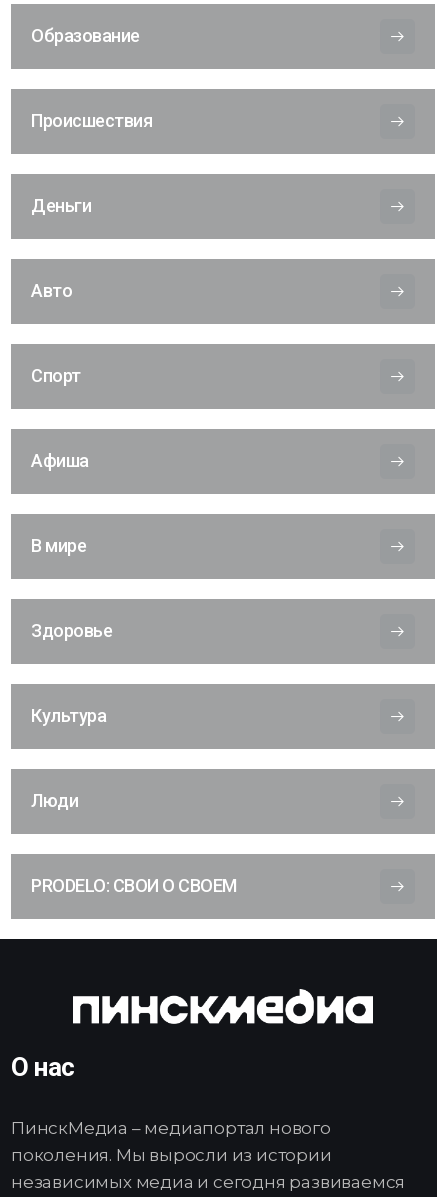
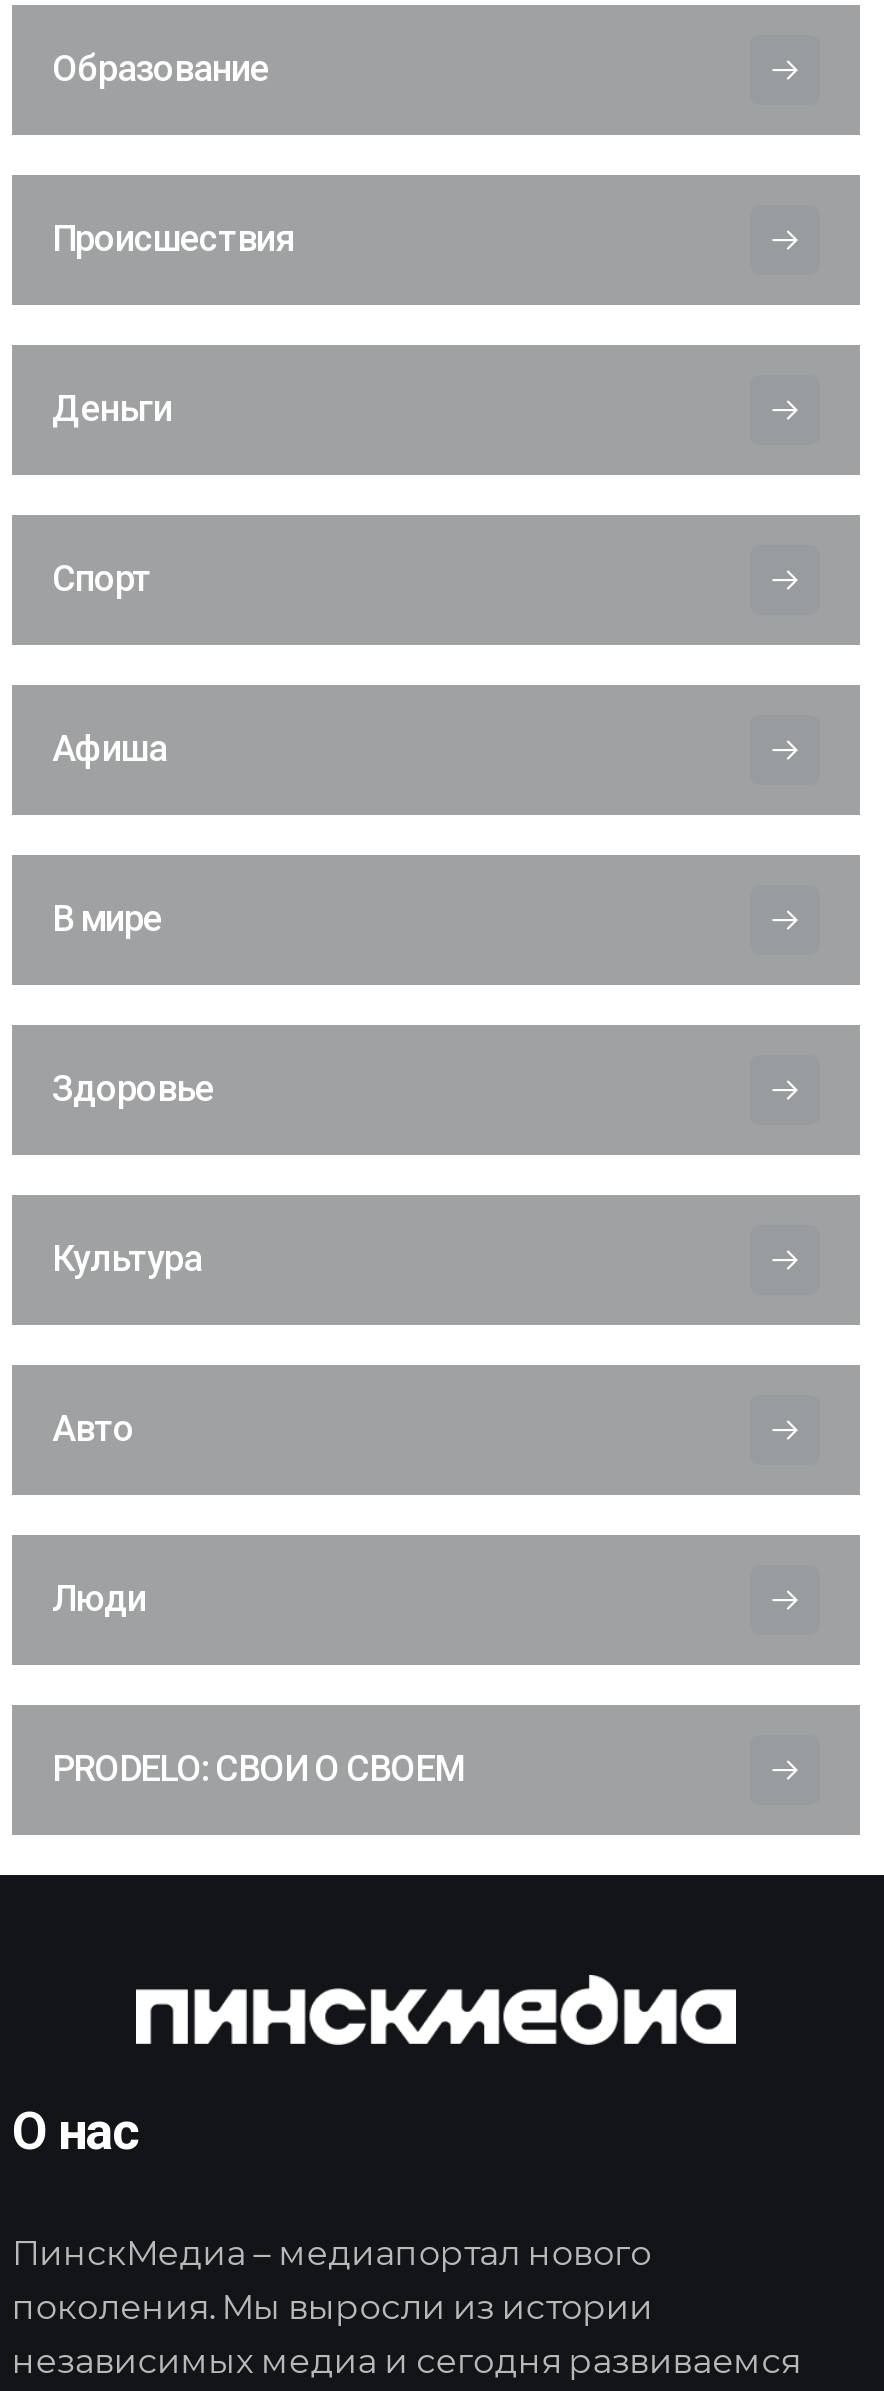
moved down: Авто

moved up: Спорт | Афиша | В мире | Здоровье | Культура
